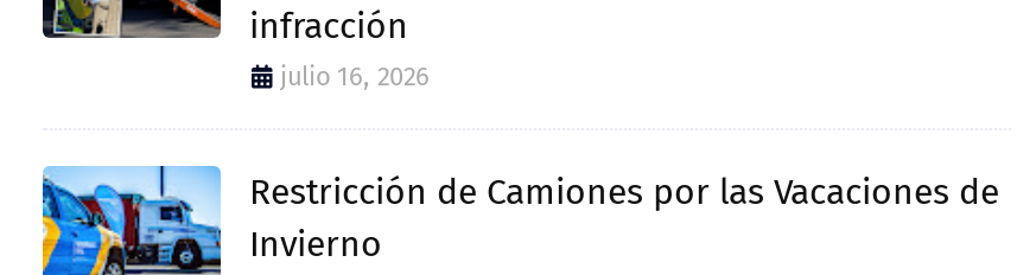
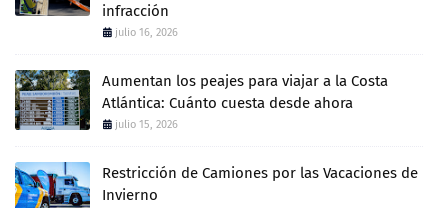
+ [image]
+ Aumentan los peajes para viajar a la Costa
+ Atlántica: Cuánto cuesta desde ahora
+ julio 15, 2026
